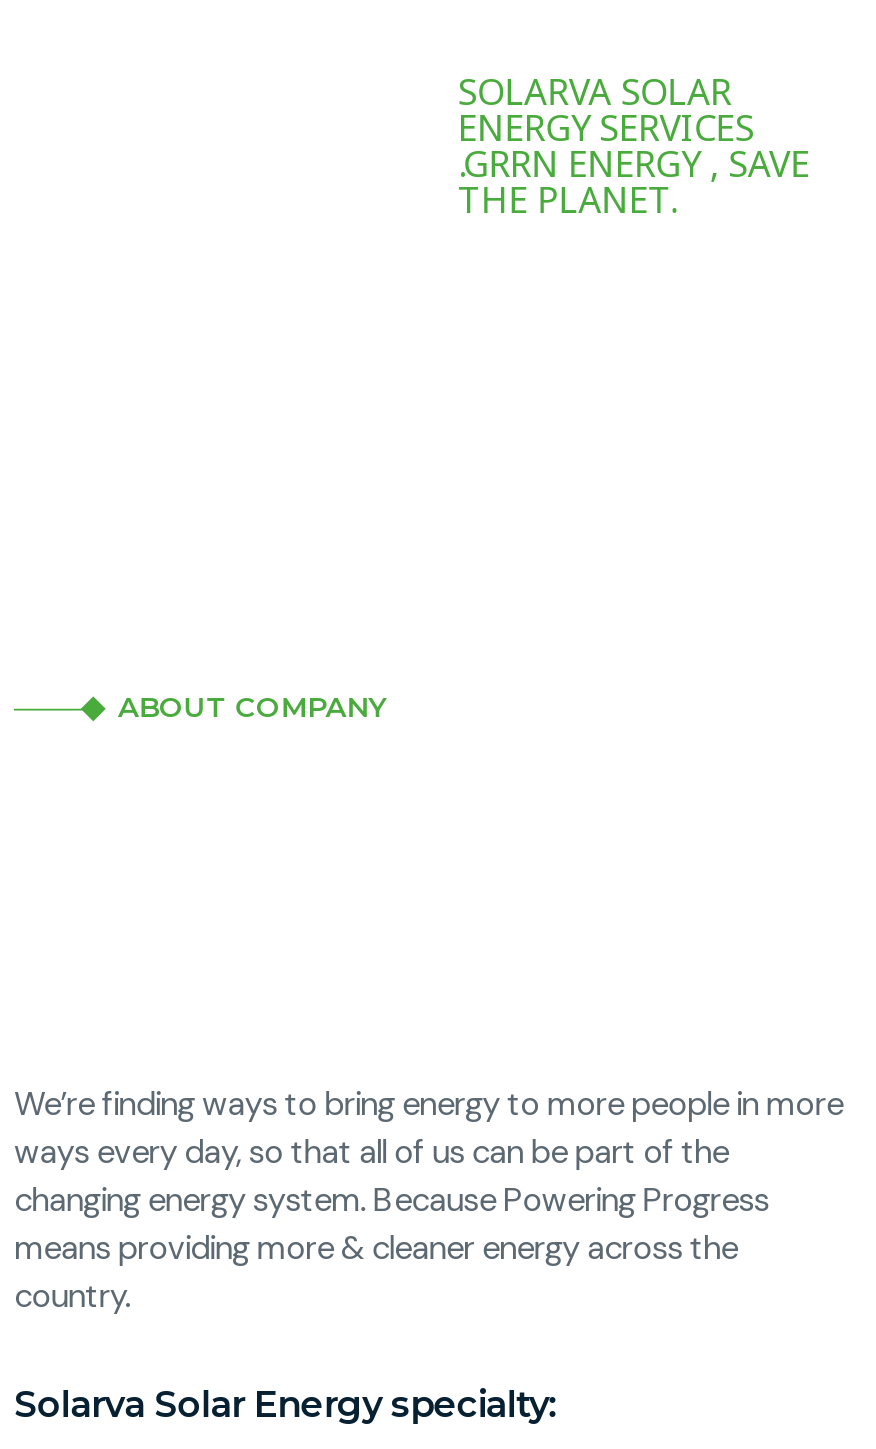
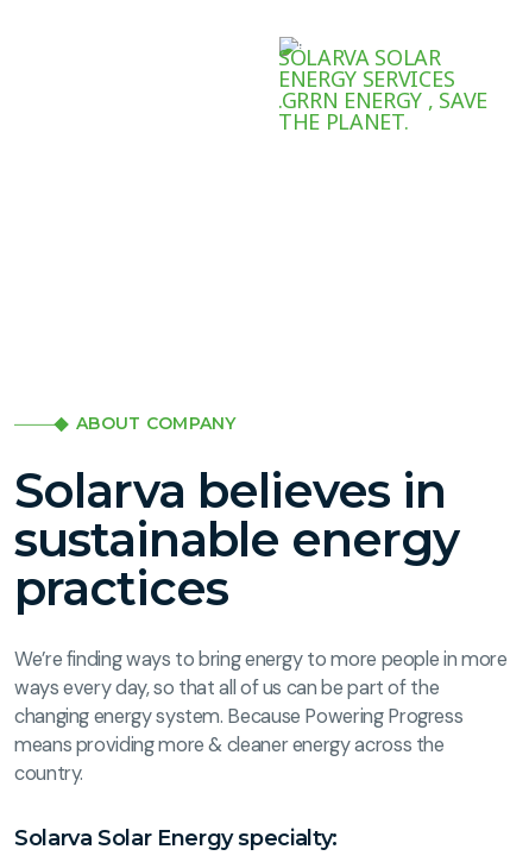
+ Solarva believes in
+ sustainable energy
+ practices
